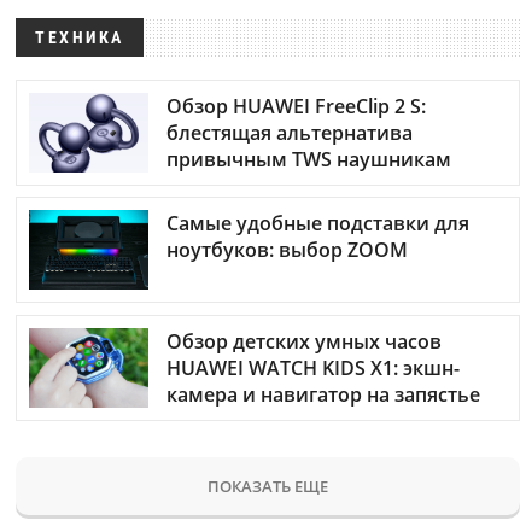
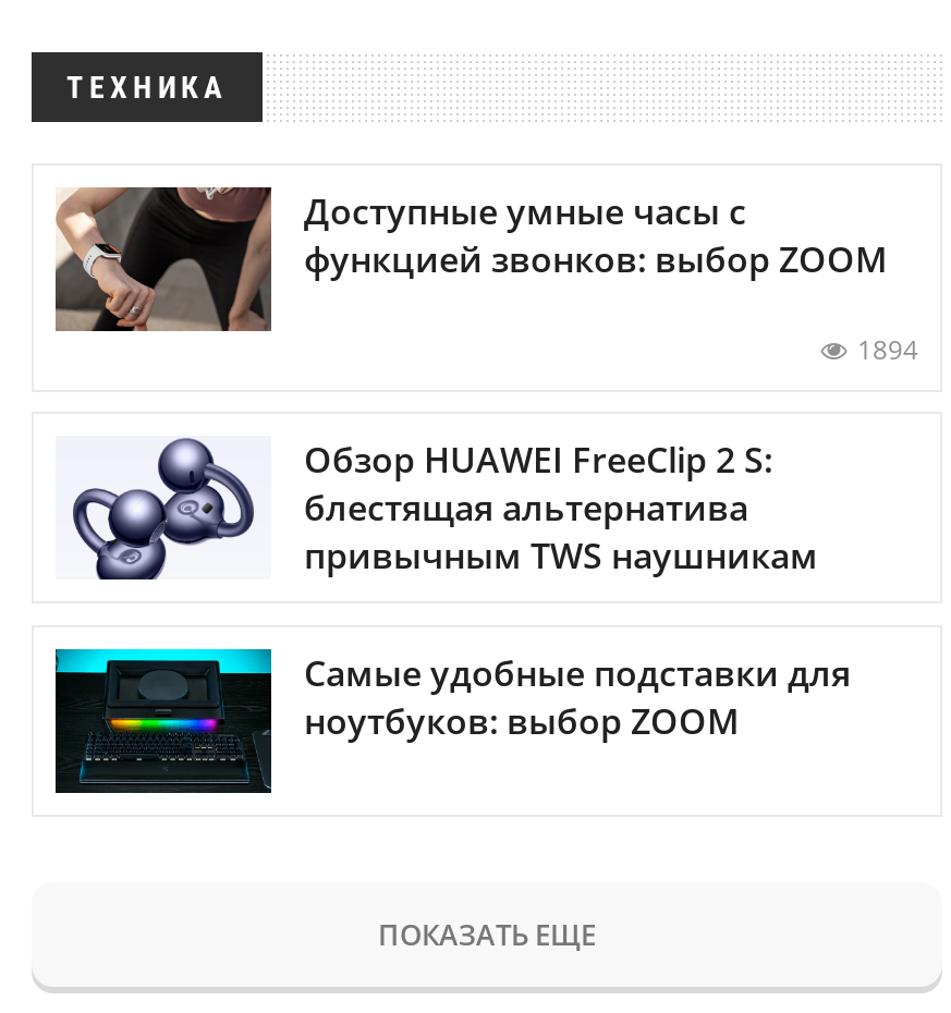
+ [image]
+ Доступные умные часы с
+ функцией звонков: выбор ZOOM
+ 1894

moved down: [image] | Обзор HUAWEI FreeClip 2 S: | блестящая альтернатива | привычным TWS наушникам | Самые удобные подставки для | ноутбуков: выбор ZOOM

- [image]
- Обзор детских умных часов
- HUAWEI WATCH KIDS X1: экшн-
- камера и навигатор на запястье
